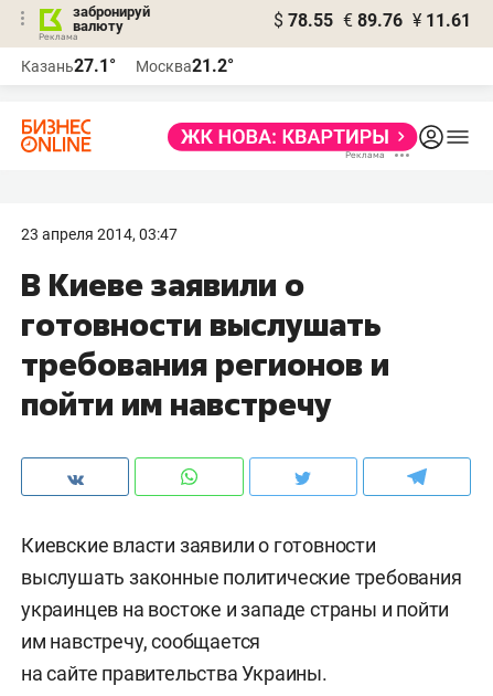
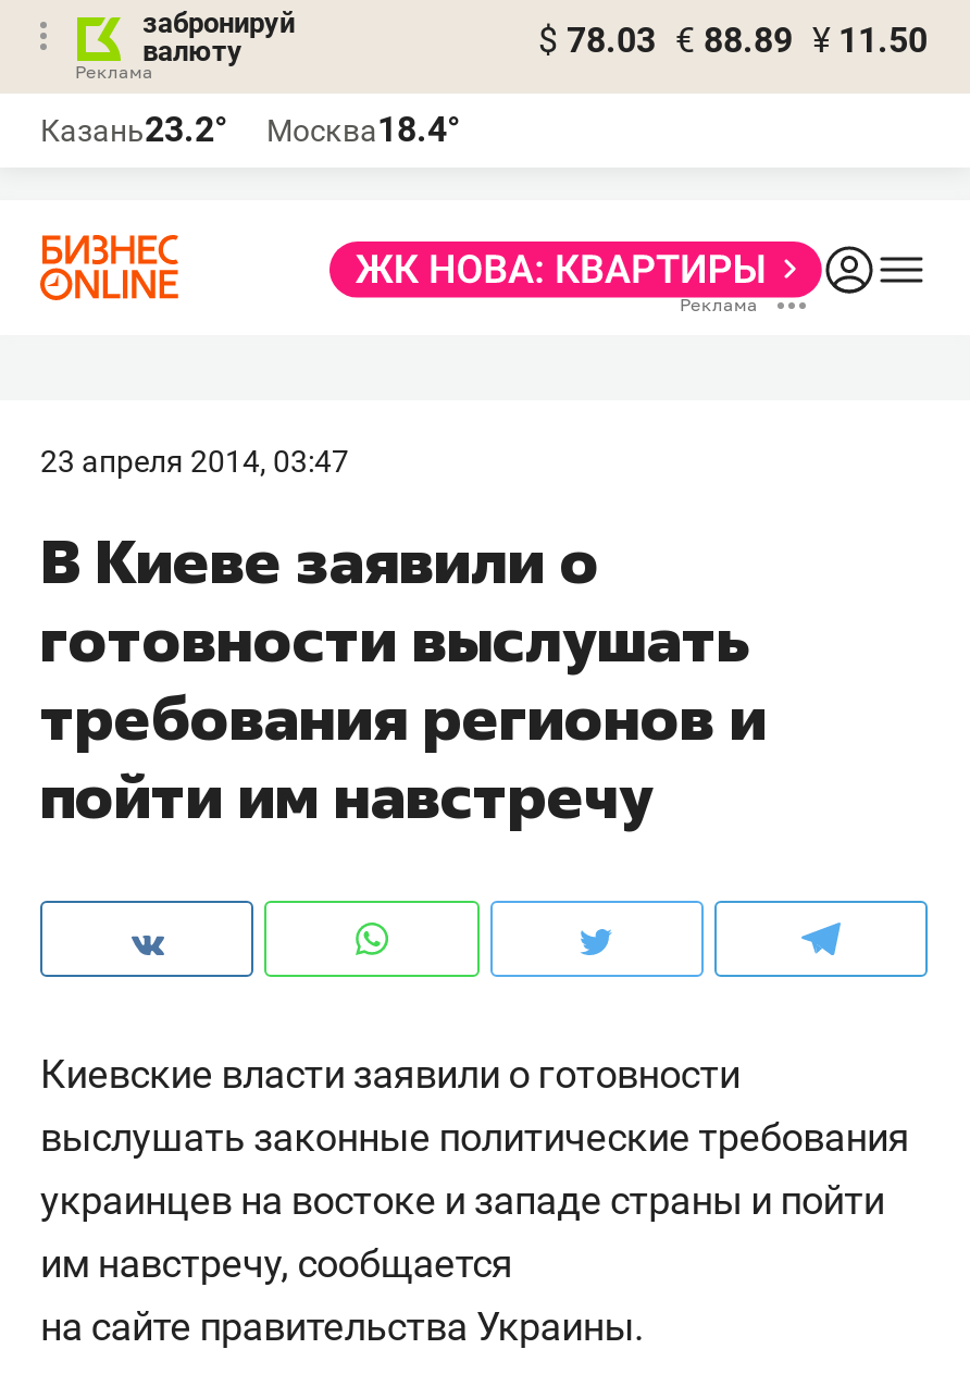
- $ 78.55 € 89.76 ¥ 11.61
+ $ 78.03 € 88.89 ¥ 11.50

- Казань27.1°
+ Казань23.2°

- Москва21.2°
+ Москва18.4°
